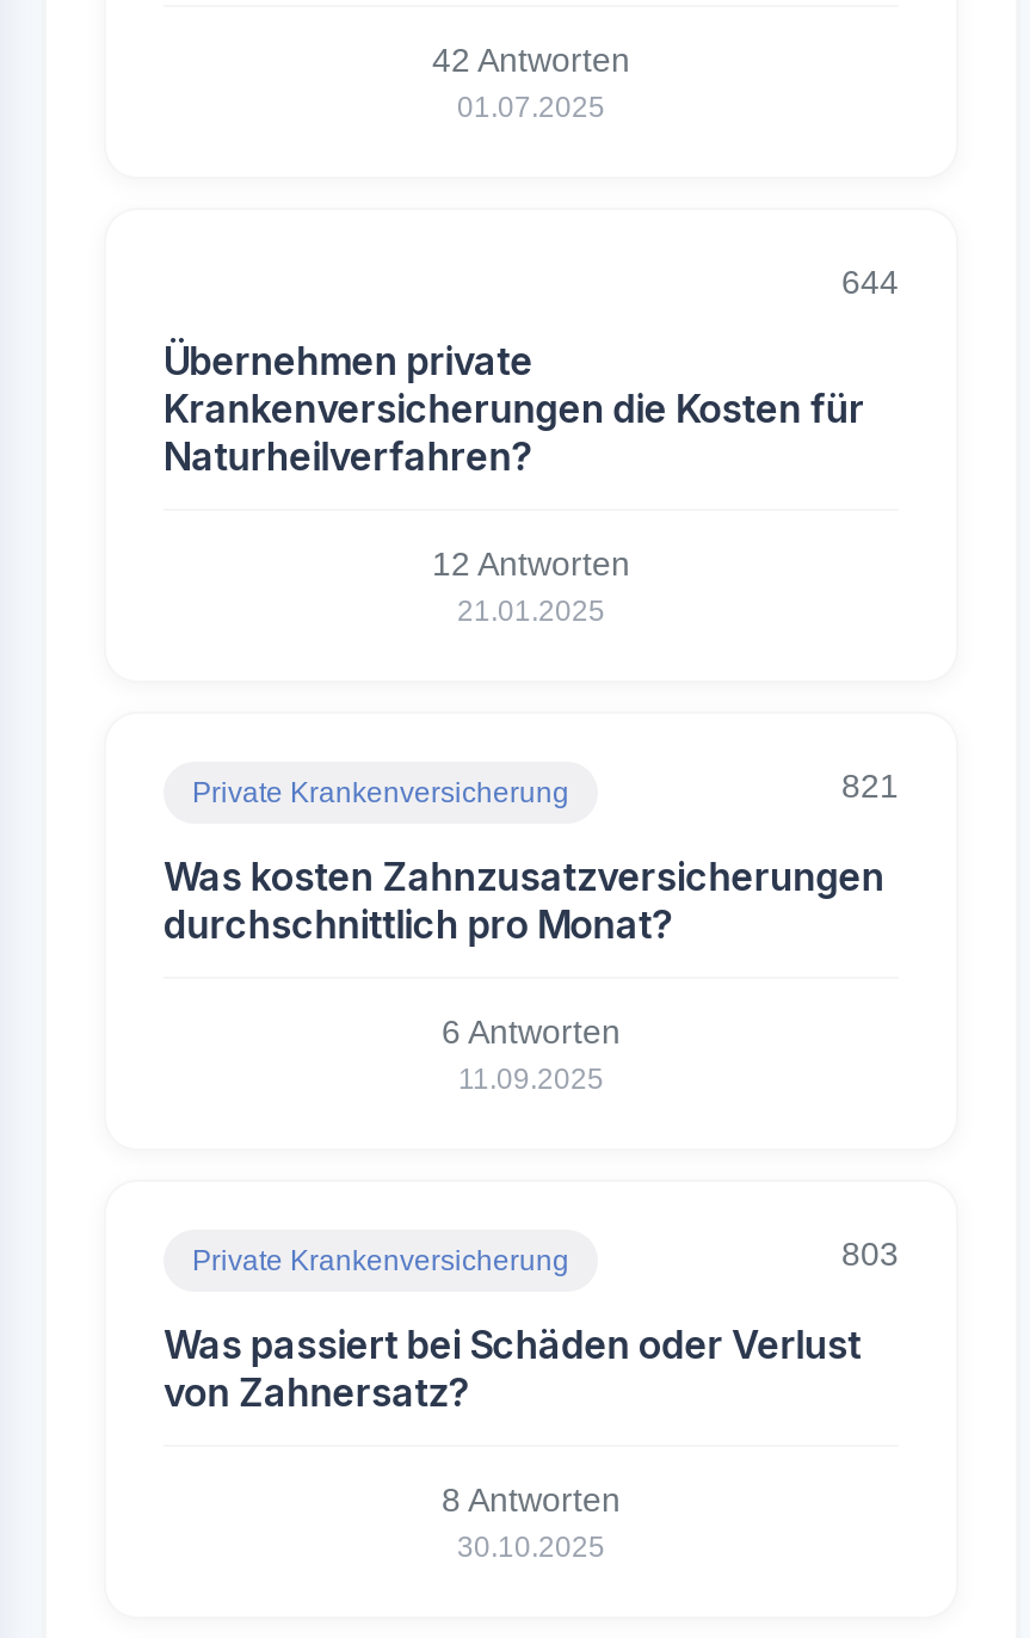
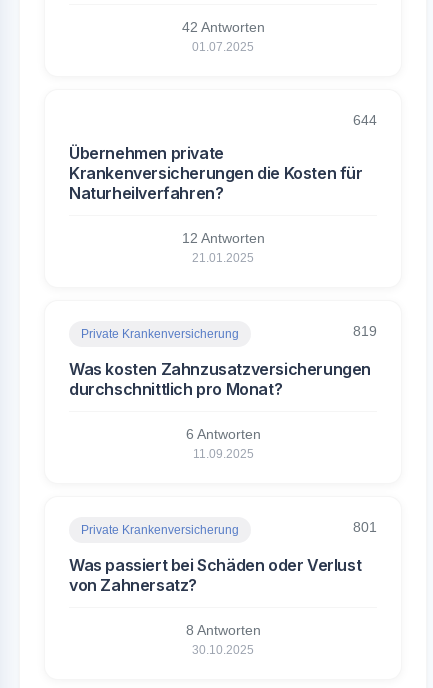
- 821
+ 819

- 803
+ 801
